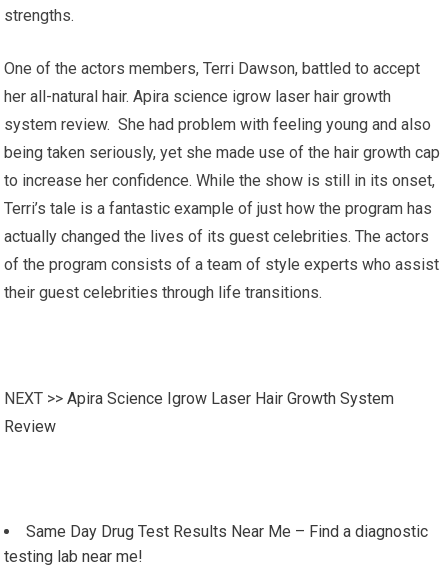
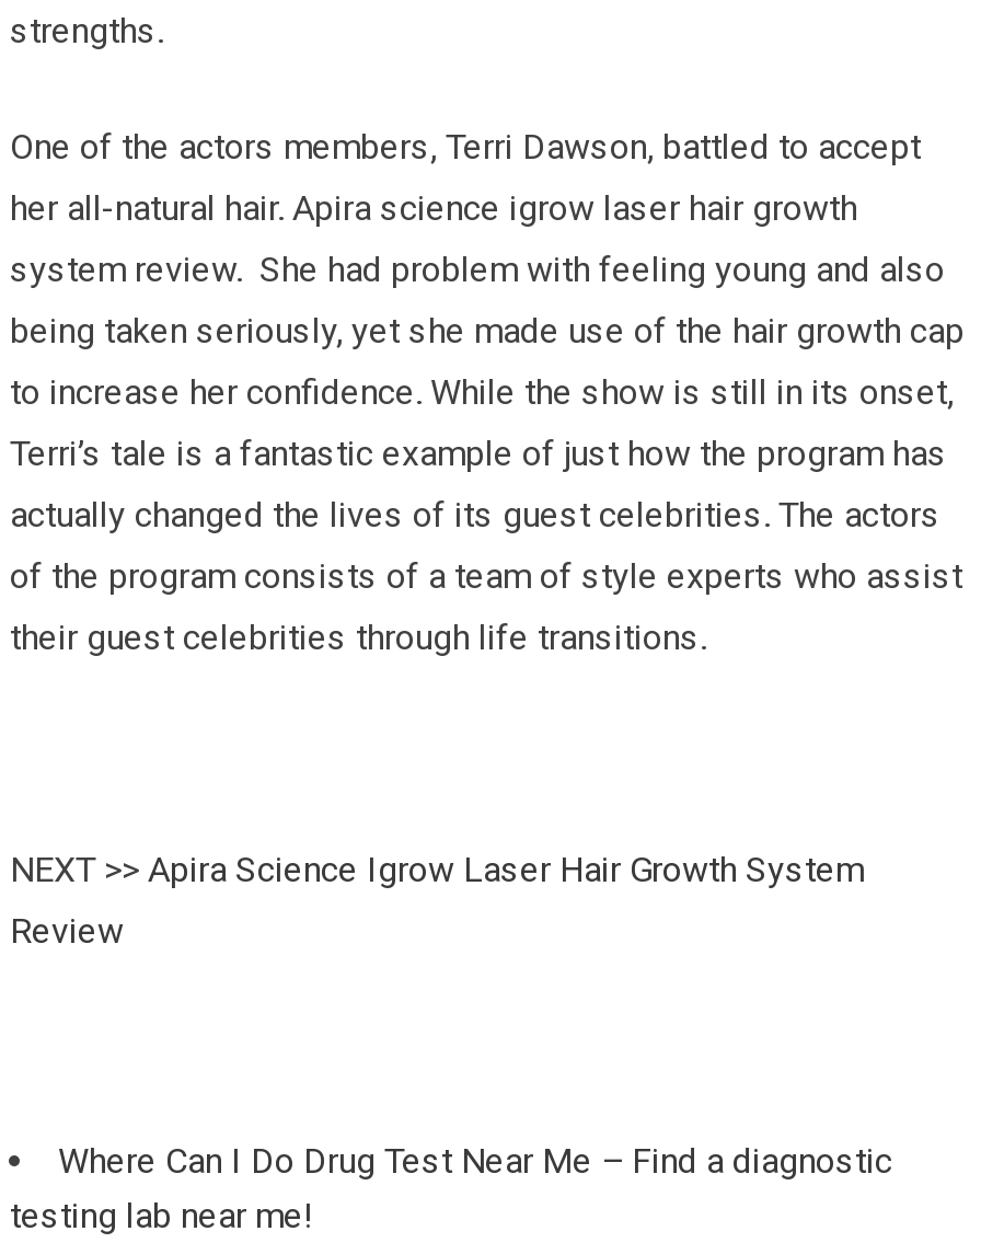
- Same Day Drug Test Results Near Me – Find a diagnostic
+ Where Can I Do Drug Test Near Me – Find a diagnostic
